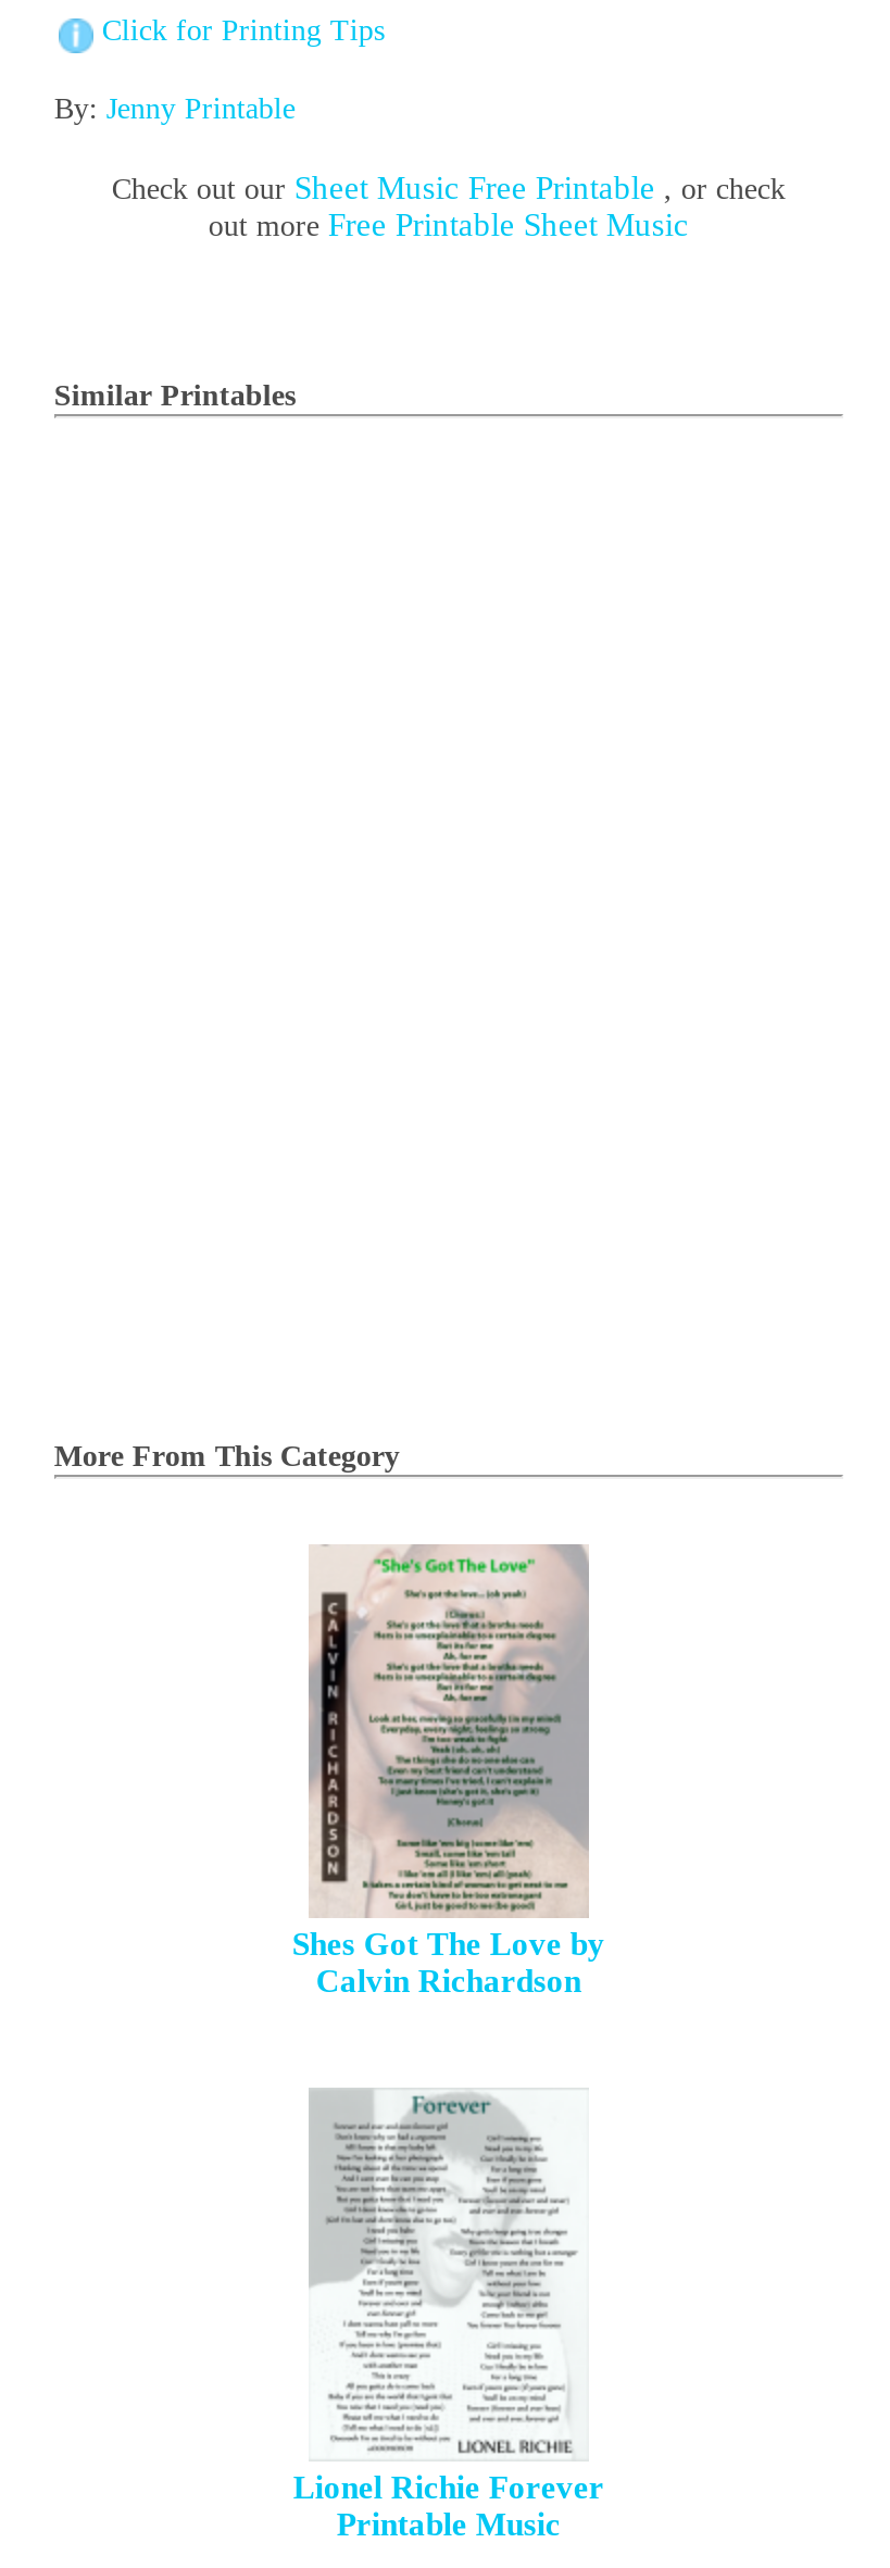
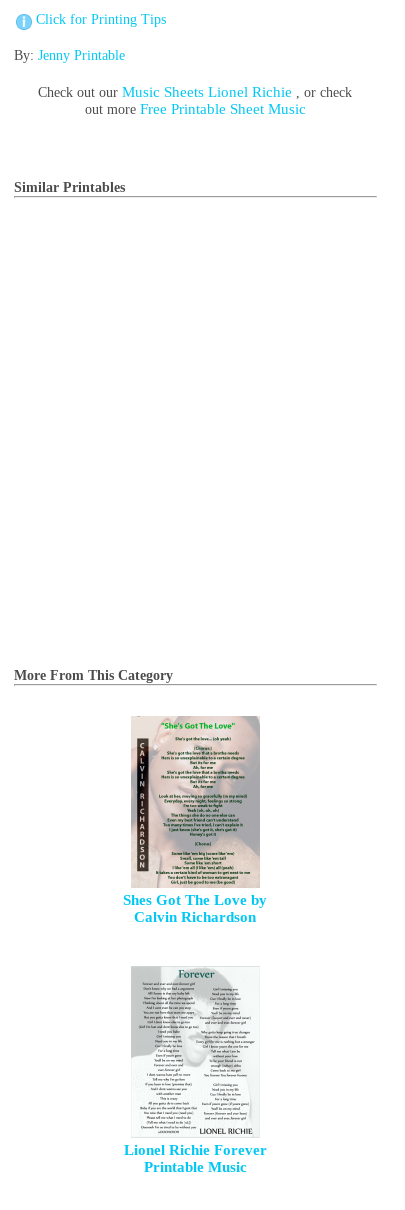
- Check out our Sheet Music Free Printable, or check
+ Check out our Music Sheets Lionel Richie, or check
